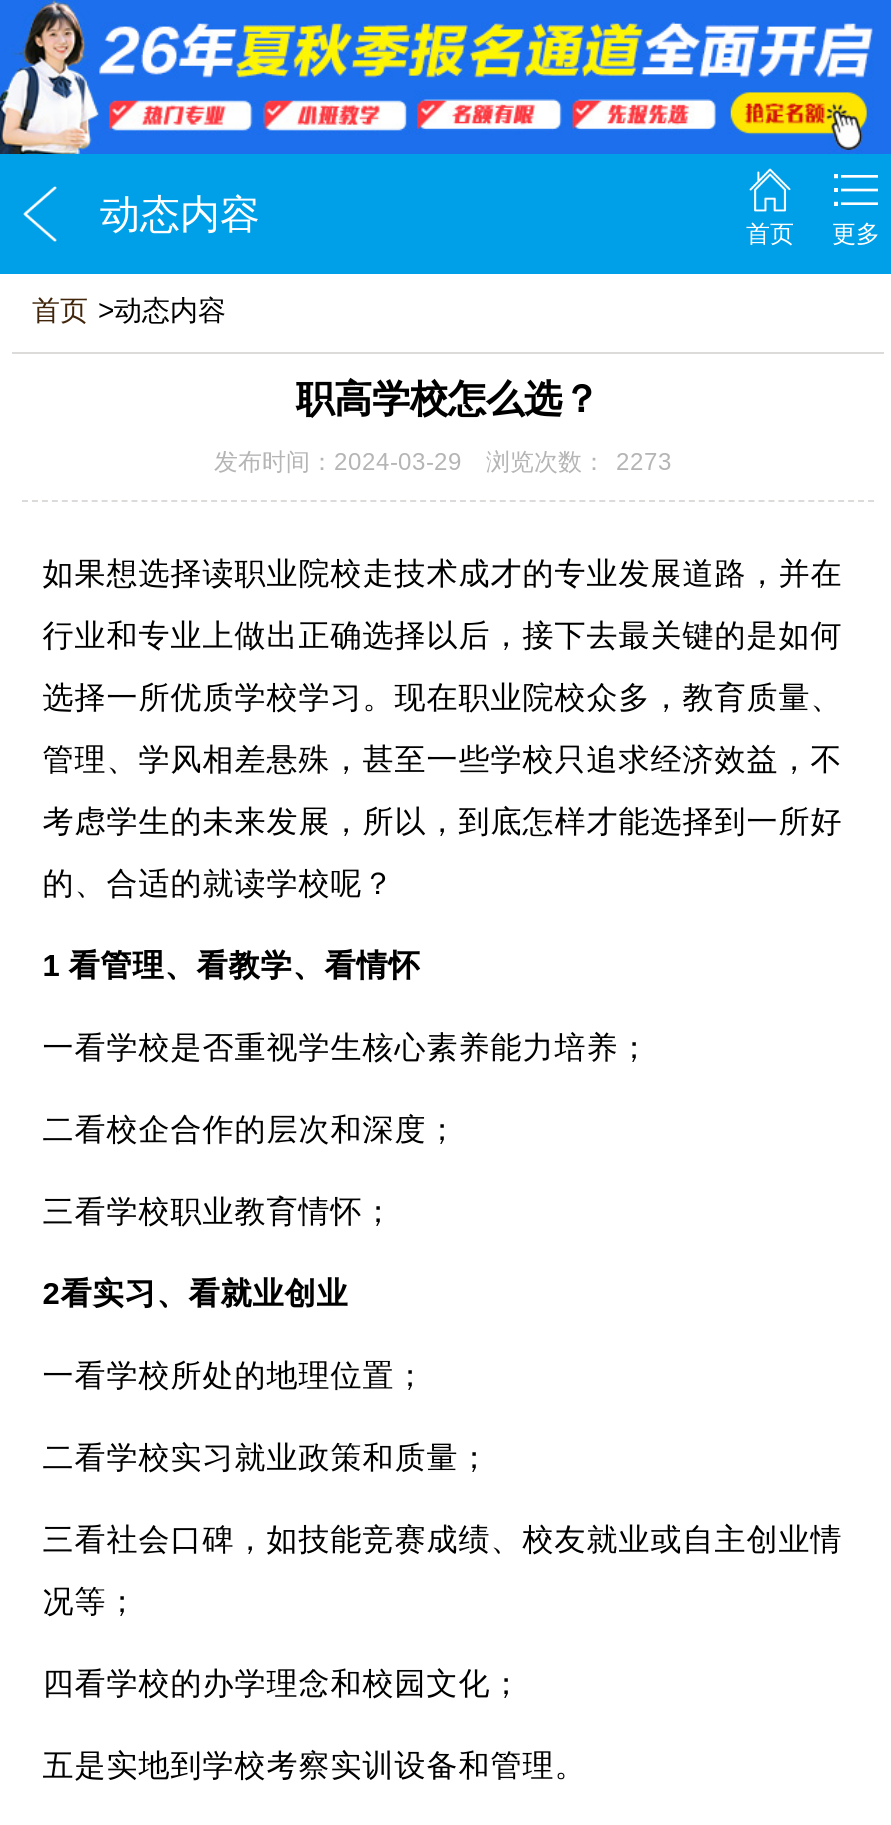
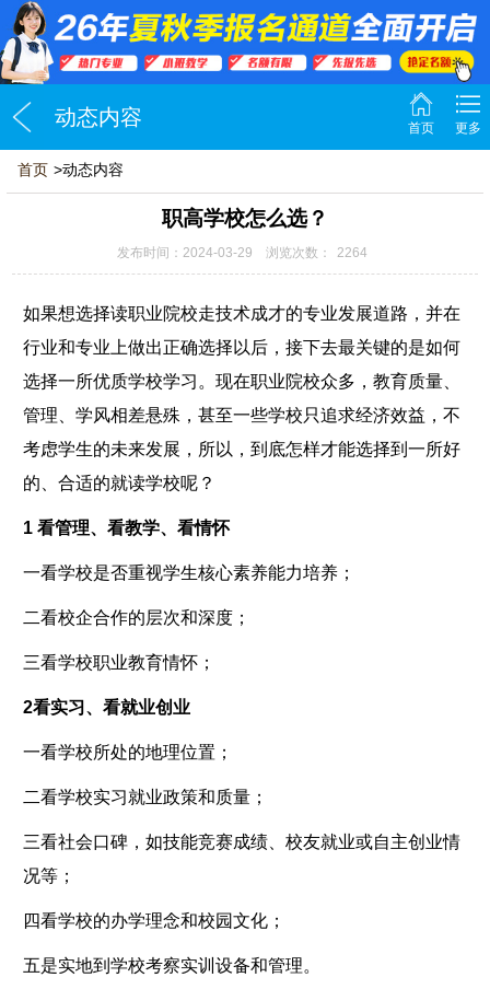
- 发布时间：2024-03-29 浏览次数： 2273
+ 发布时间：2024-03-29 浏览次数： 2264
